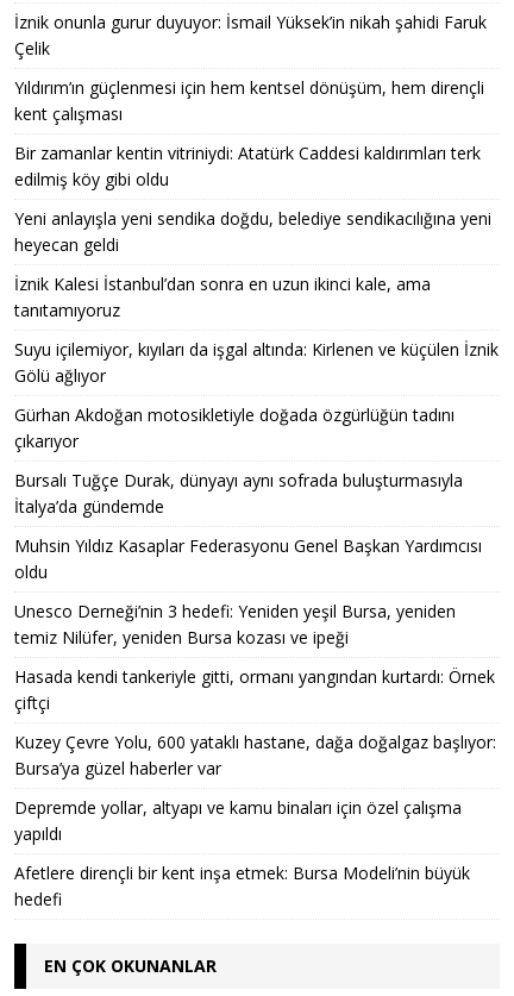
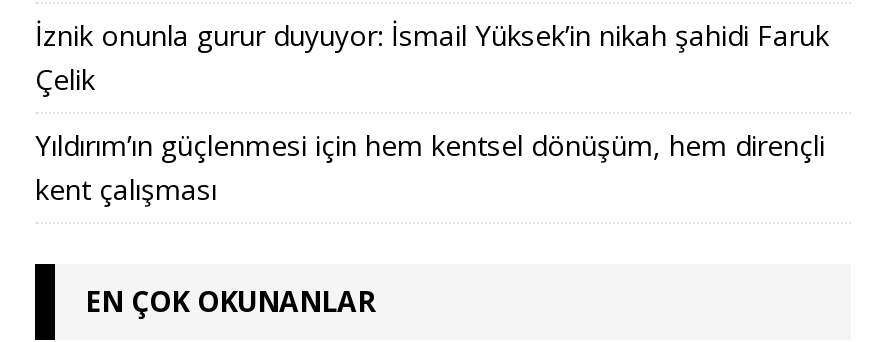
- Bir zamanlar kentin vitriniydi: Atatürk Caddesi kaldırımları terk
- edilmiş köy gibi oldu
- Yeni anlayışla yeni sendika doğdu, belediye sendikacılığına yeni
- heyecan geldi
- İznik Kalesi İstanbul’dan sonra en uzun ikinci kale, ama
- tanıtamıyoruz
- Suyu içilemiyor, kıyıları da işgal altında: Kirlenen ve küçülen İznik
- Gölü ağlıyor
- Gürhan Akdoğan motosikletiyle doğada özgürlüğün tadını
- çıkarıyor
- Bursalı Tuğçe Durak, dünyayı aynı sofrada buluşturmasıyla
- İtalya’da gündemde
- Muhsin Yıldız Kasaplar Federasyonu Genel Başkan Yardımcısı
- oldu
- Unesco Derneği’nin 3 hedefi: Yeniden yeşil Bursa, yeniden
- temiz Nilüfer, yeniden Bursa kozası ve ipeği
- Hasada kendi tankeriyle gitti, ormanı yangından kurtardı: Örnek
- çiftçi
- Kuzey Çevre Yolu, 600 yataklı hastane, dağa doğalgaz başlıyor:
- Bursa’ya güzel haberler var
- Depremde yollar, altyapı ve kamu binaları için özel çalışma
- yapıldı
- Afetlere dirençli bir kent inşa etmek: Bursa Modeli’nin büyük
- hedefi
